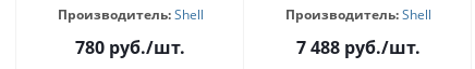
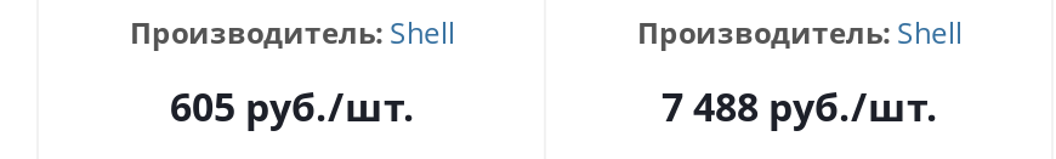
- 780 руб./шт.
+ 605 руб./шт.
